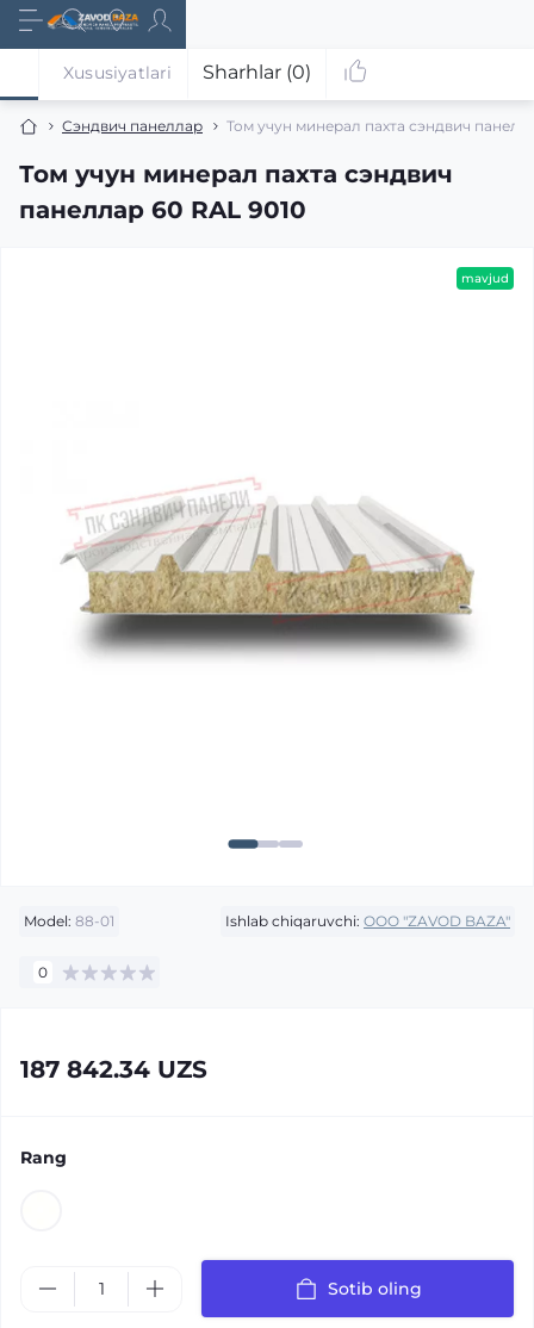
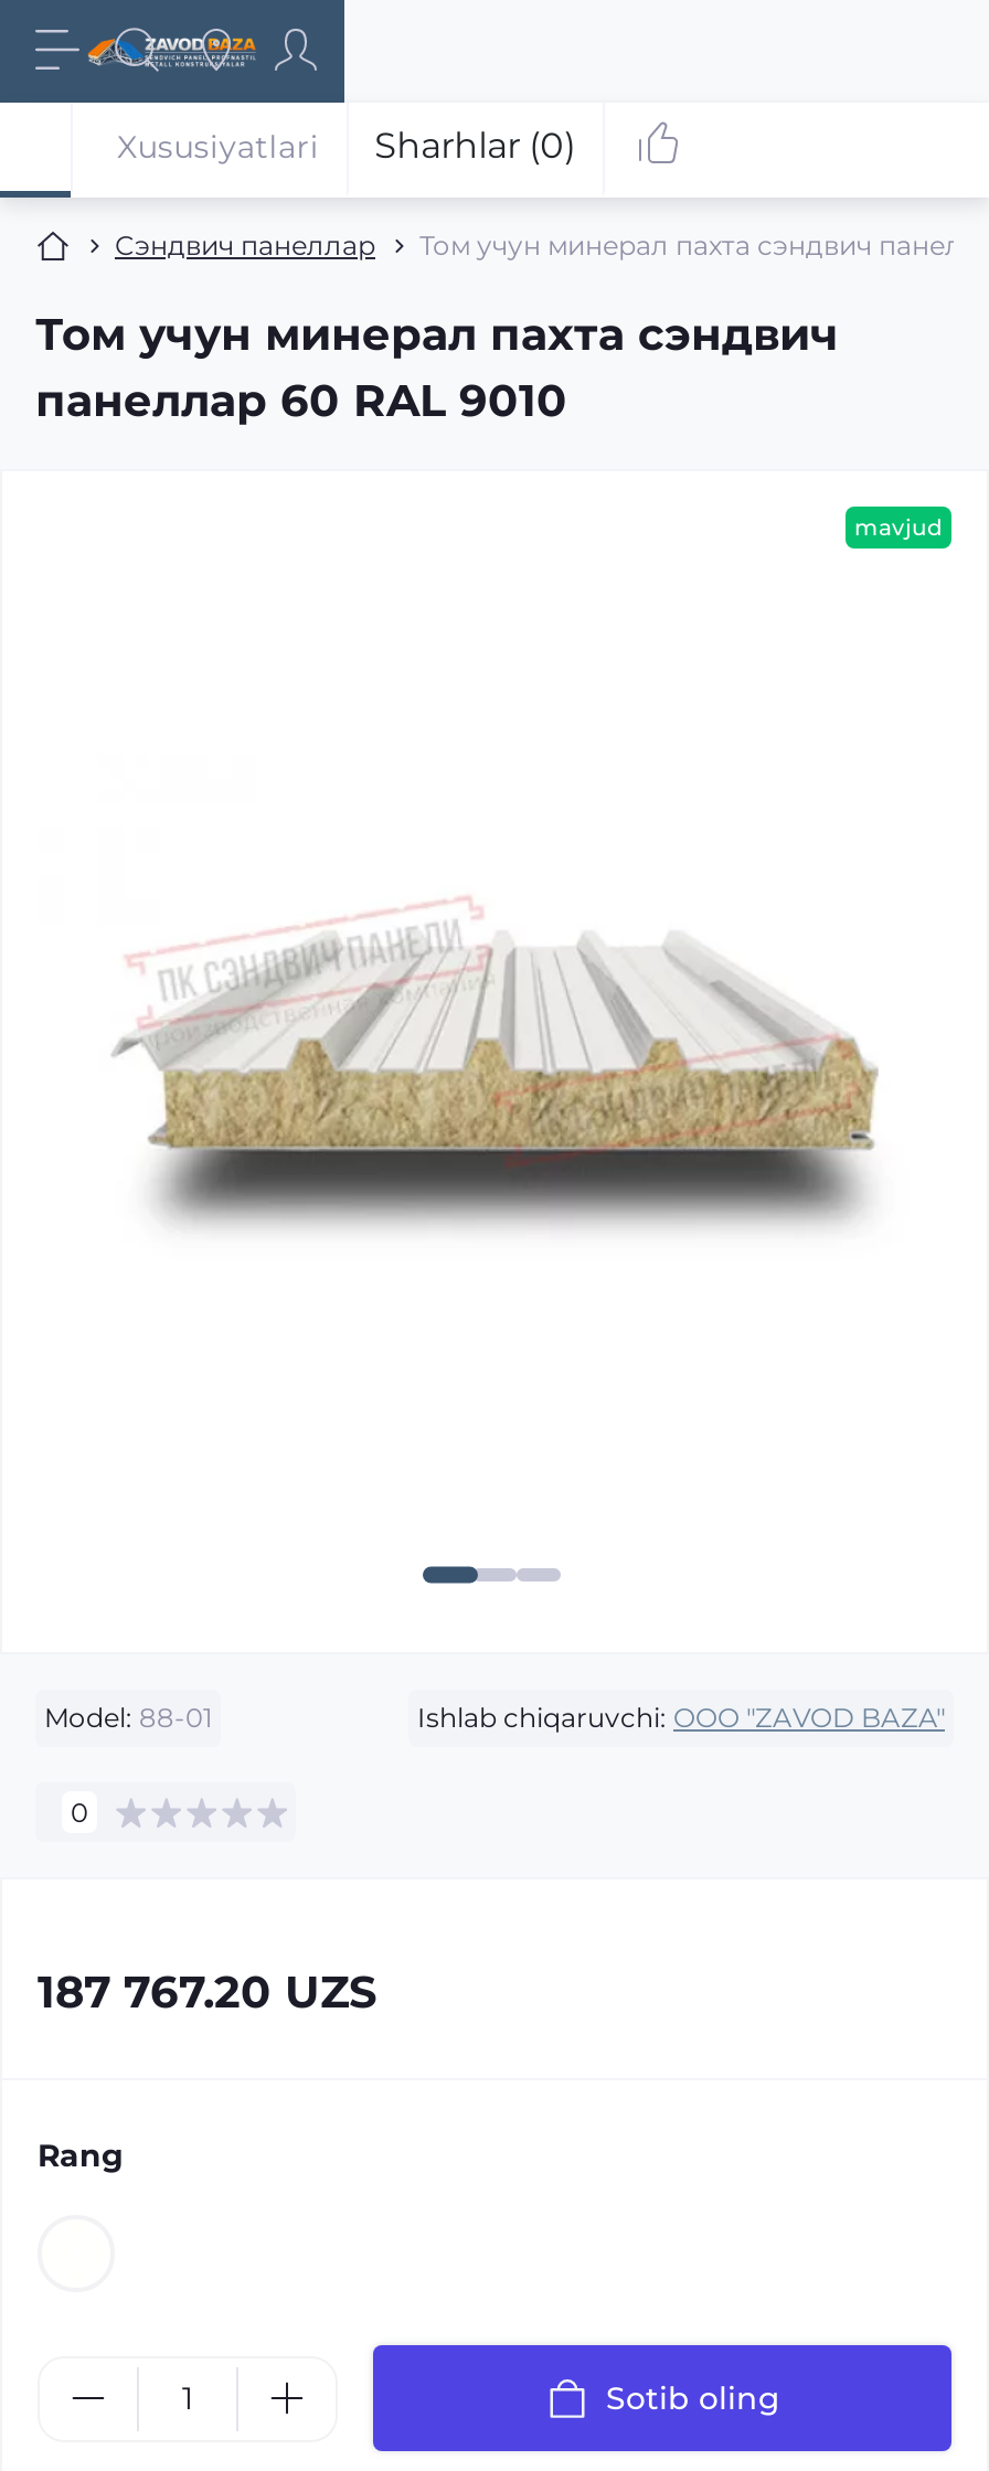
- 187 842.34 UZS
+ 187 767.20 UZS
